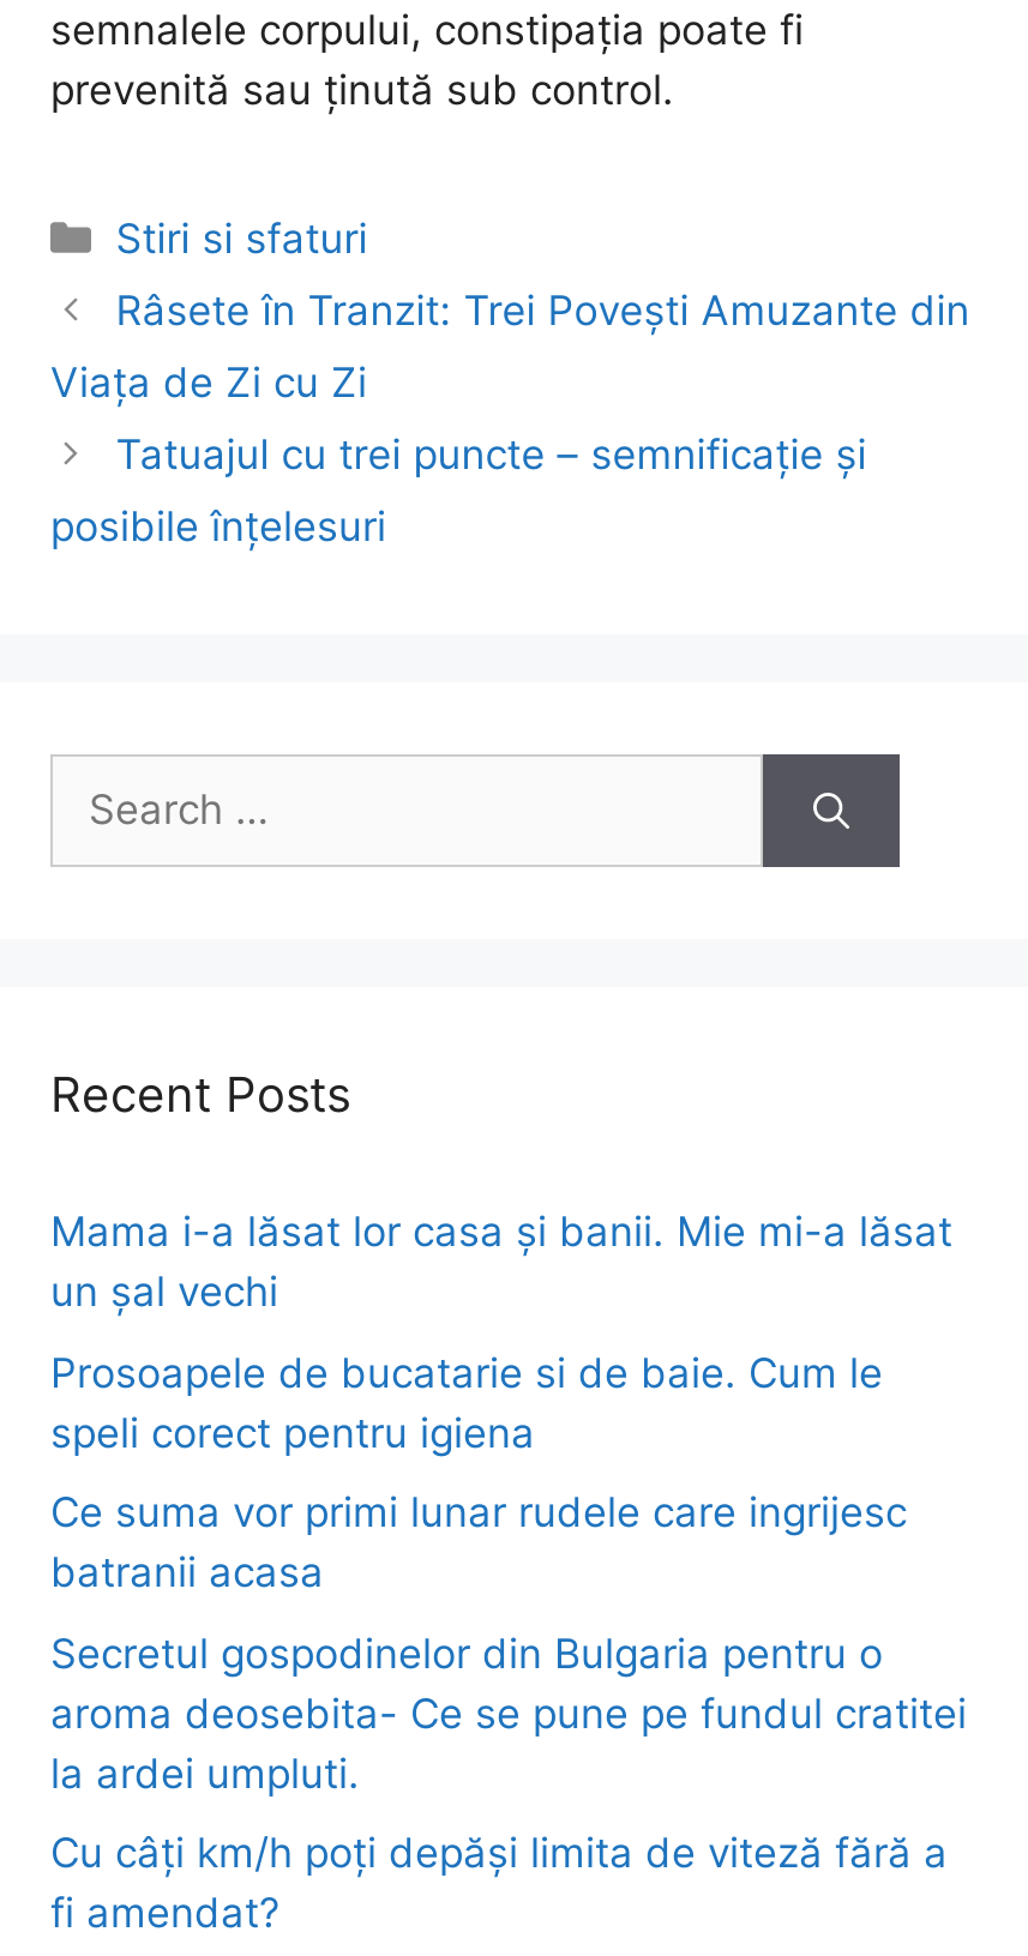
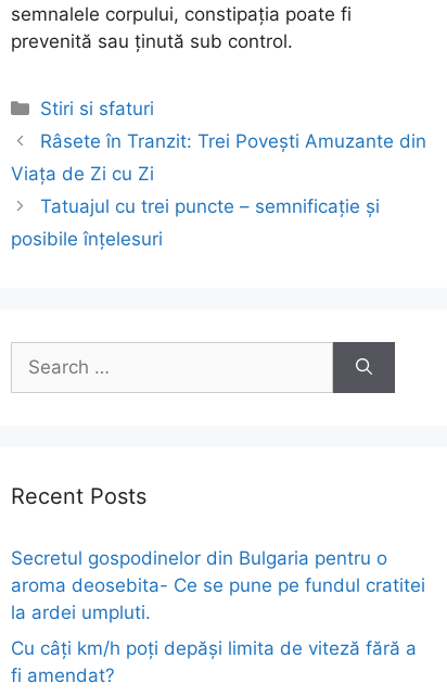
- Mama i-a lăsat lor casa și banii. Mie mi-a lăsat
- un șal vechi
- Prosoapele de bucatarie si de baie. Cum le
- speli corect pentru igiena
- Ce suma vor primi lunar rudele care ingrijesc
- batranii acasa
